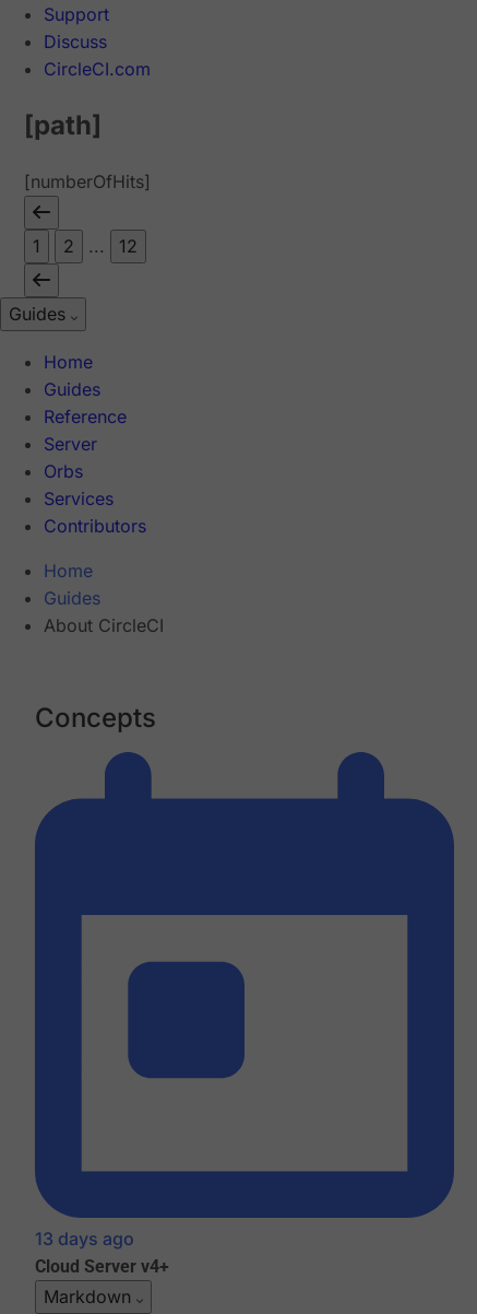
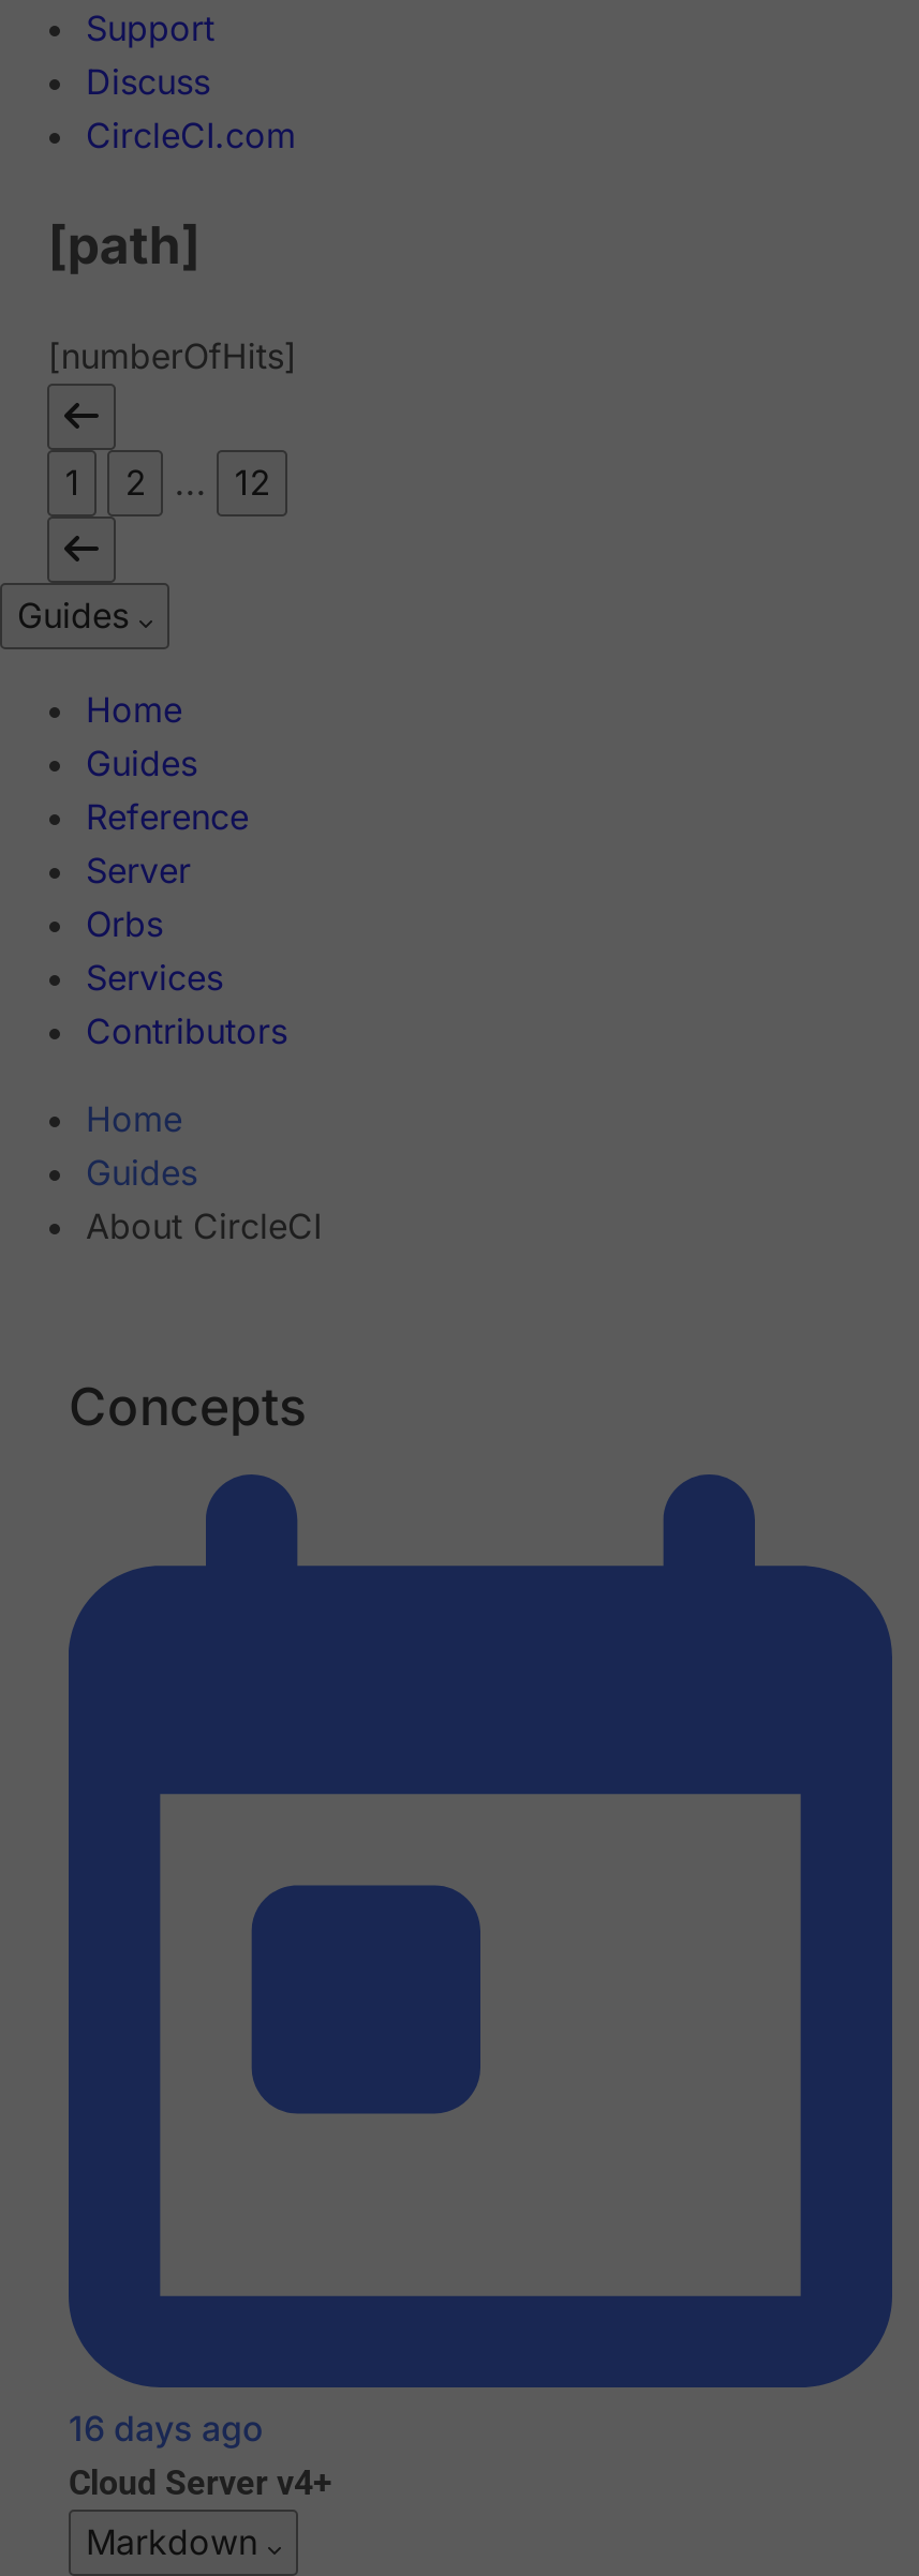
- 13 days ago
+ 16 days ago
